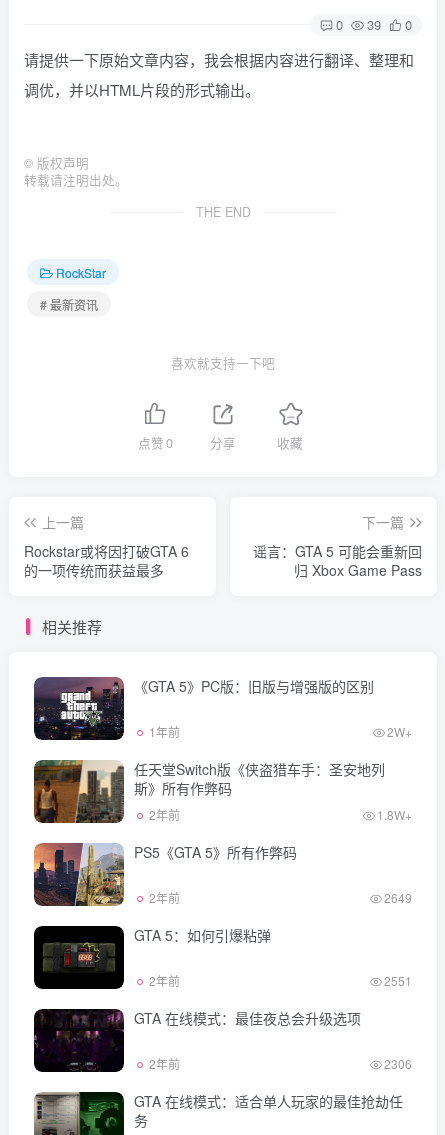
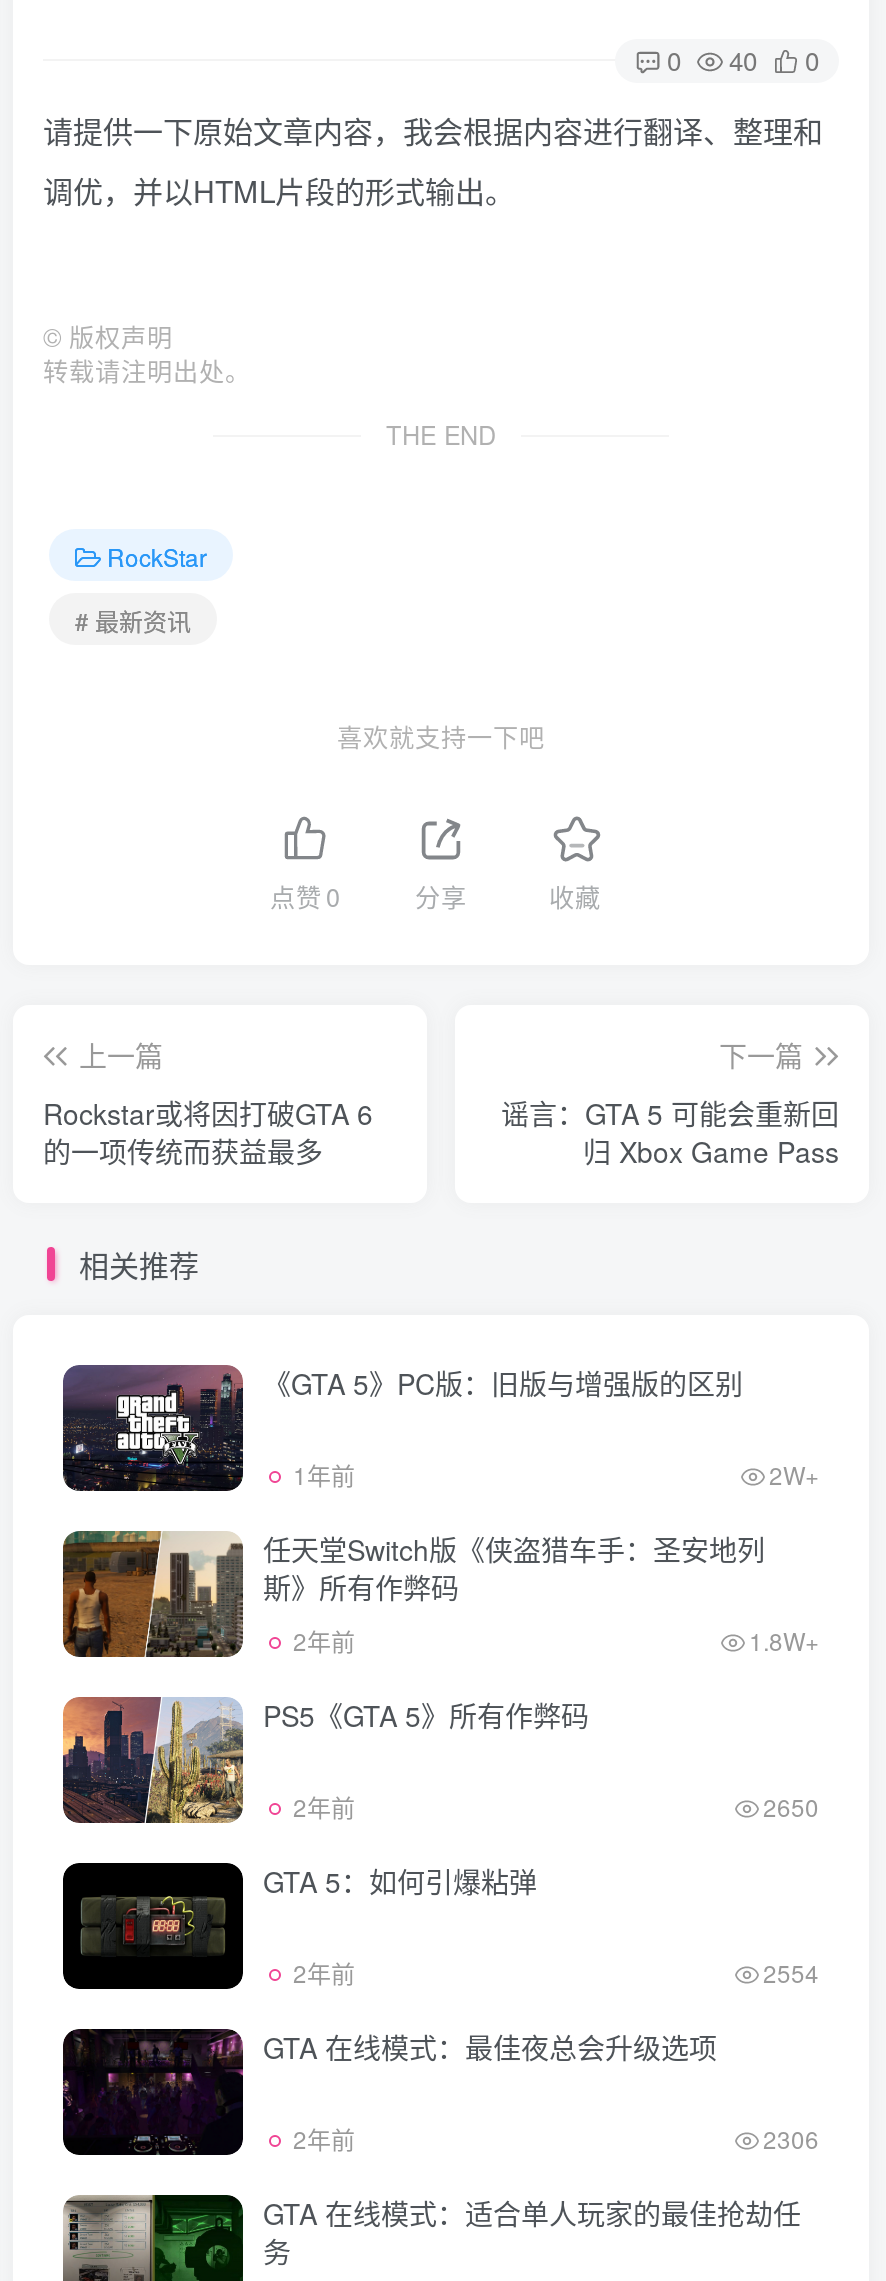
- 0 39 0
+ 0 40 0

- 2649
+ 2650

- 2551
+ 2554
